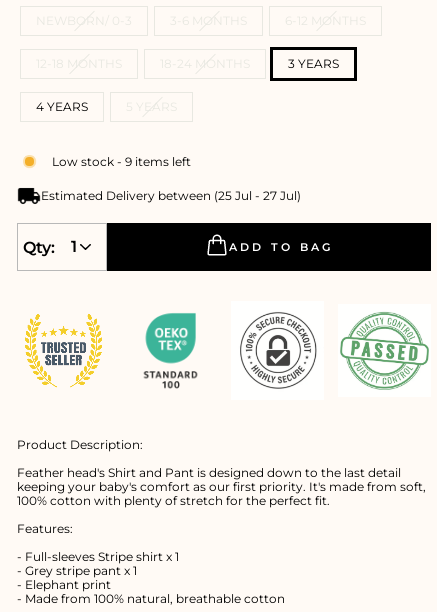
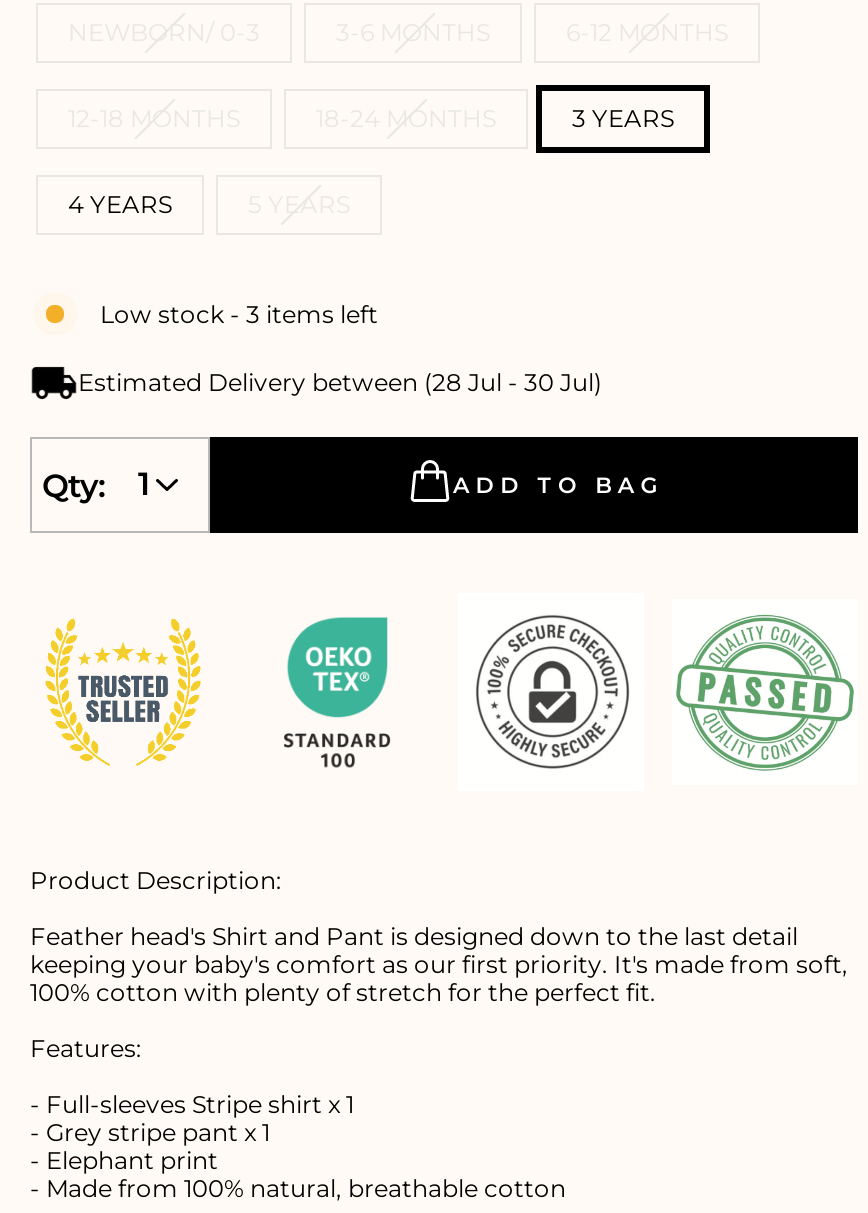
- Low stock - 9 items left
+ Low stock - 3 items left

- Estimated Delivery between (25 Jul - 27 Jul)
+ Estimated Delivery between (28 Jul - 30 Jul)
